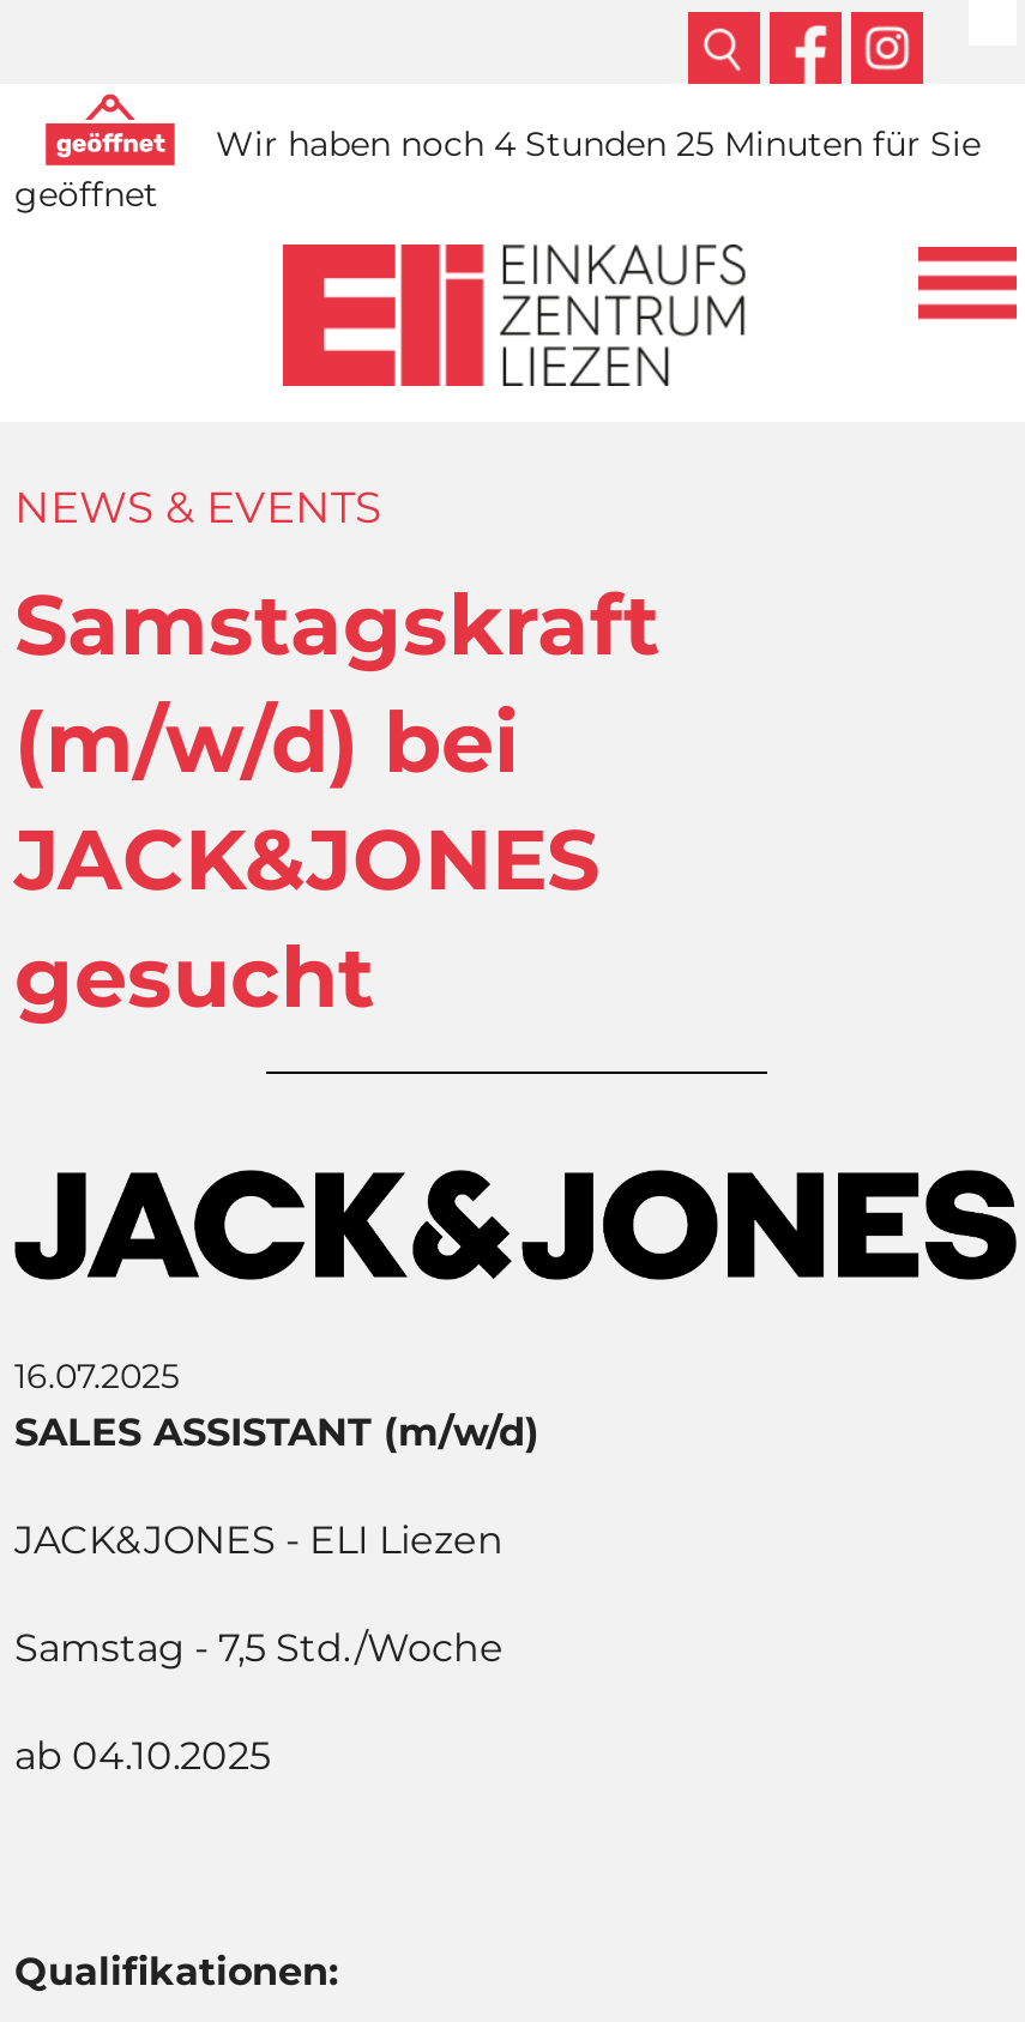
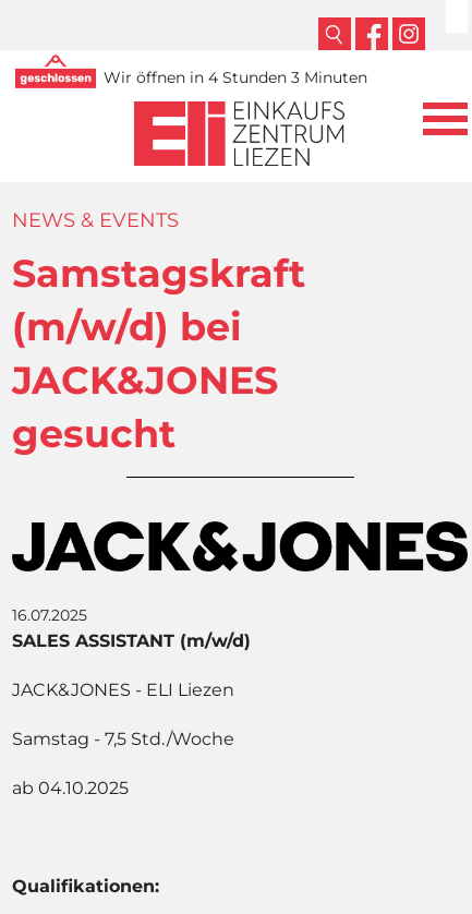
- Wir haben noch 4 Stunden 25 Minuten für Sie
- geöffnet
+ Wir öffnen in 4 Stunden 3 Minuten
